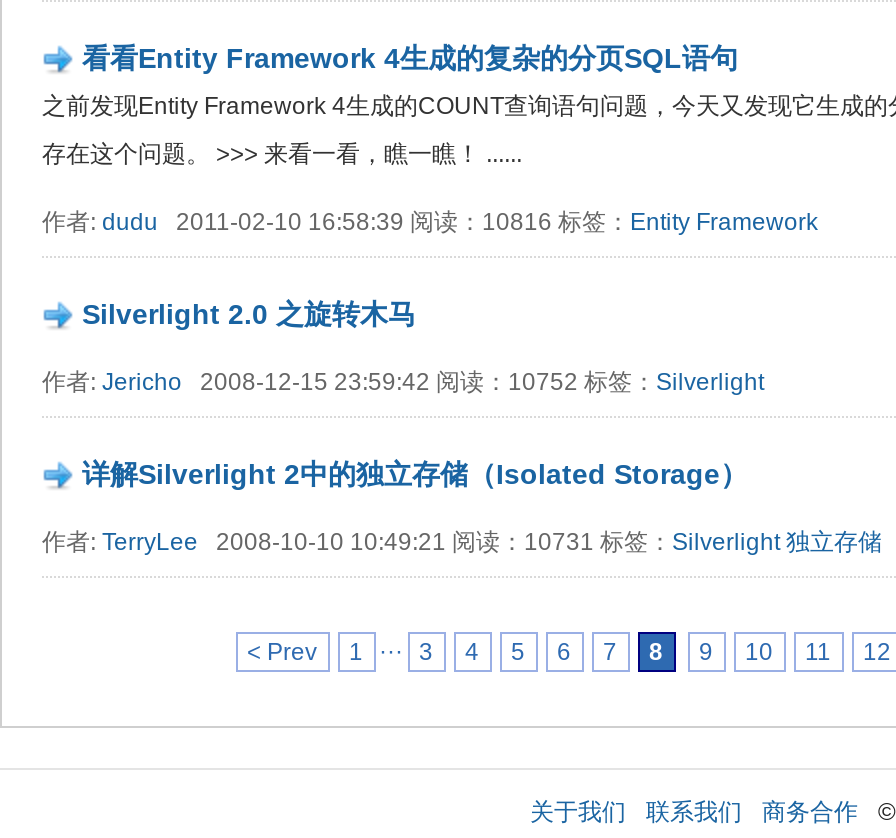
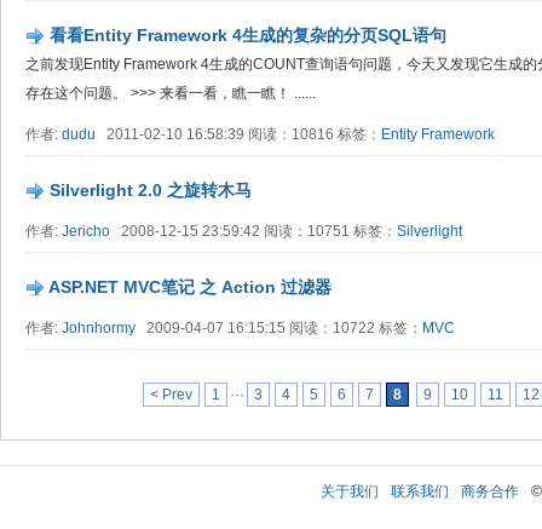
- 作者: Jericho 2008-12-15 23:59:42 阅读：10752 标签：Silverlight
+ 作者: Jericho 2008-12-15 23:59:42 阅读：10751 标签：Silverlight

- 详解Silverlight 2中的独立存储（Isolated Storage）
+ ASP.NET MVC笔记 之 Action 过滤器

- 作者: TerryLee 2008-10-10 10:49:21 阅读：10731 标签：Silverlight独立存储
+ 作者: Johnhormy 2009-04-07 16:15:15 阅读：10722 标签：MVC
